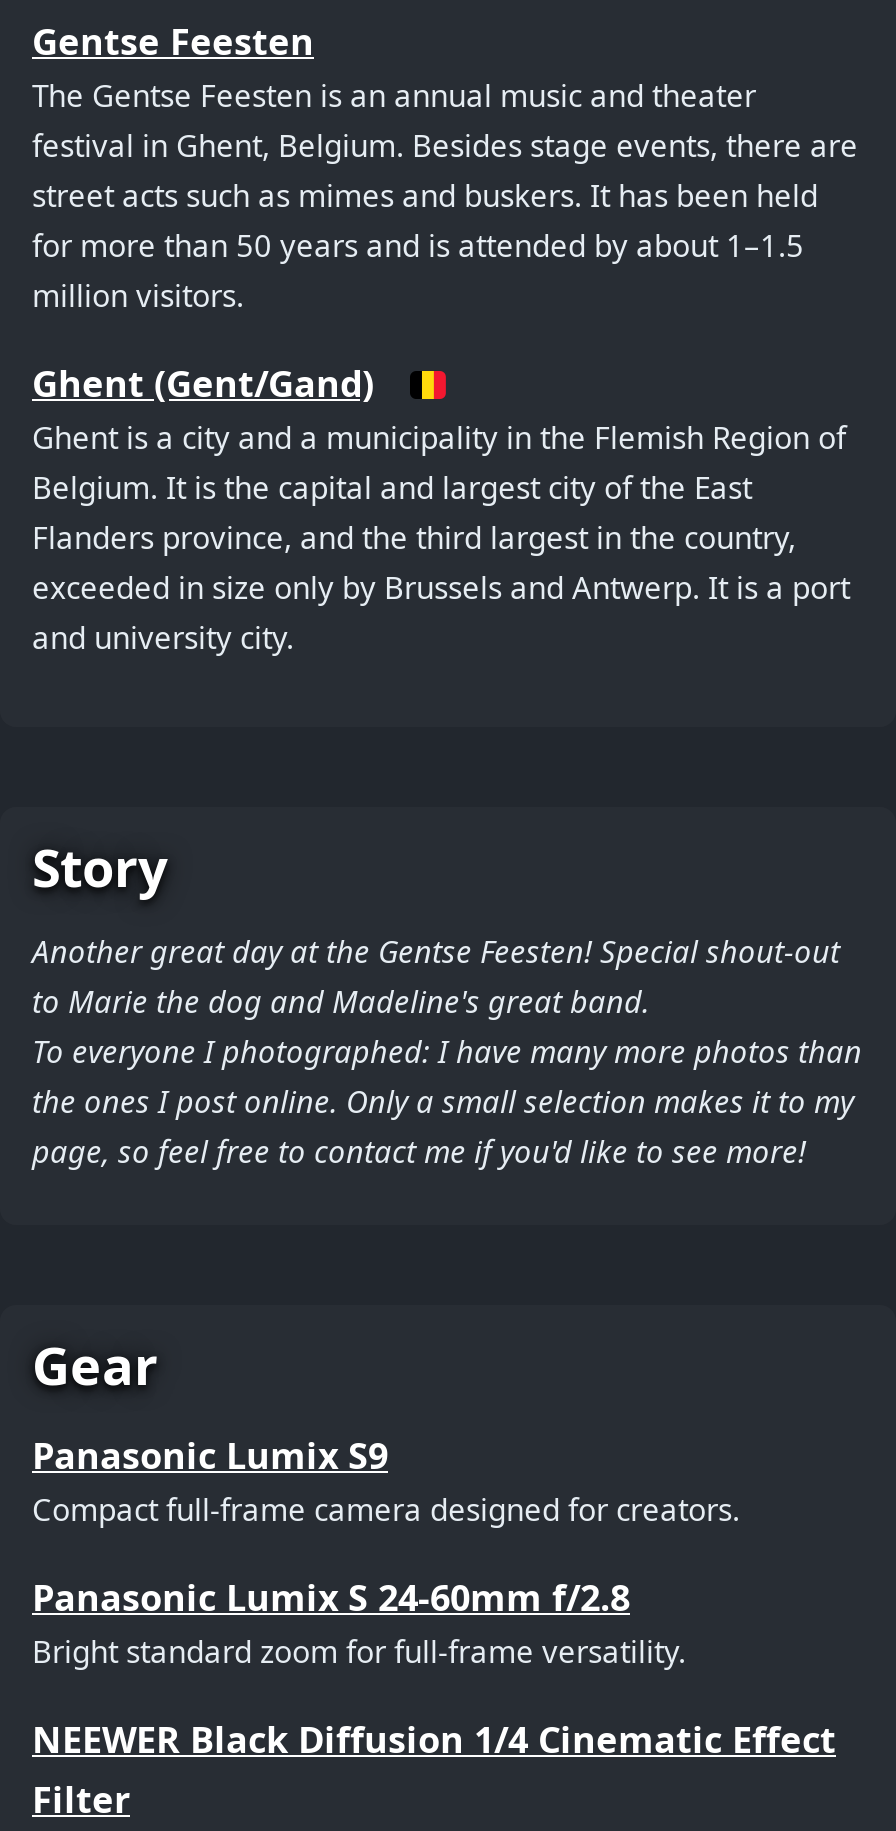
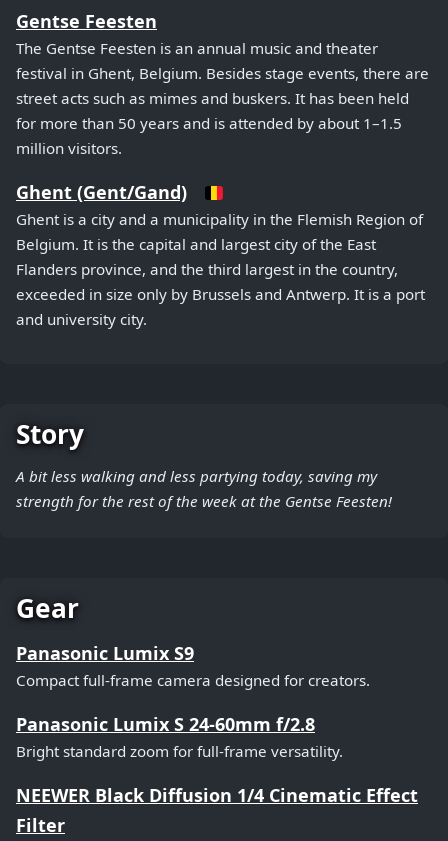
- Another great day at the Gentse Feesten! Special shout-out
- to Marie the dog and Madeline's great band.
- To everyone I photographed: I have many more photos than
- the ones I post online. Only a small selection makes it to my
- page, so feel free to contact me if you'd like to see more!
+ A bit less walking and less partying today, saving my
+ strength for the rest of the week at the Gentse Feesten!
